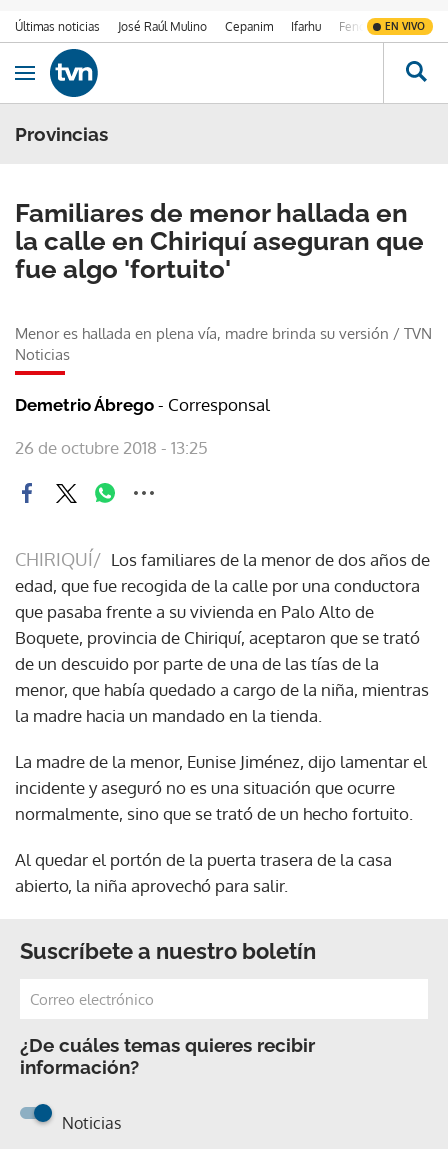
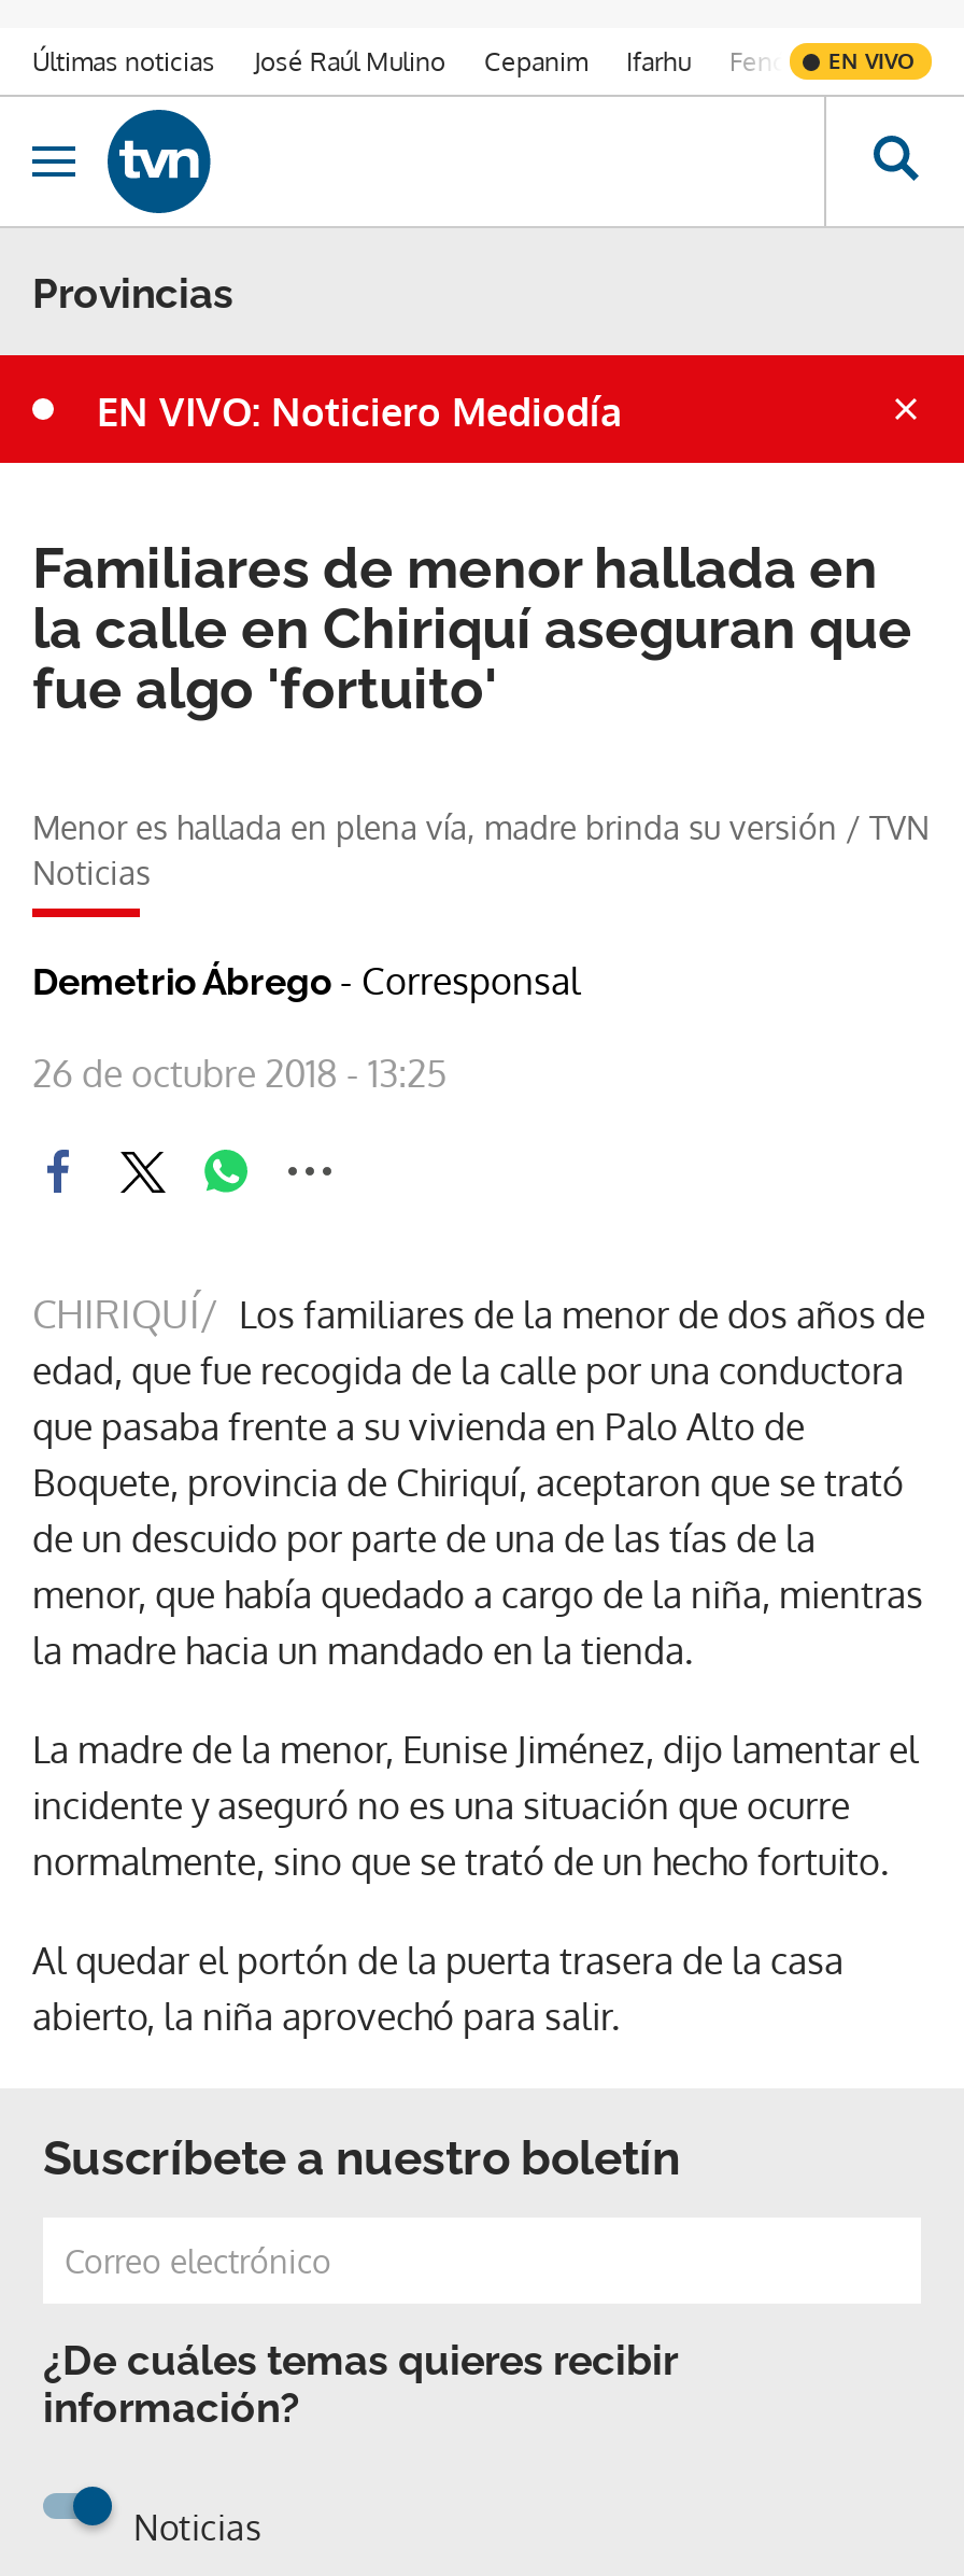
+ EN VIVO: Noticiero Mediodía
